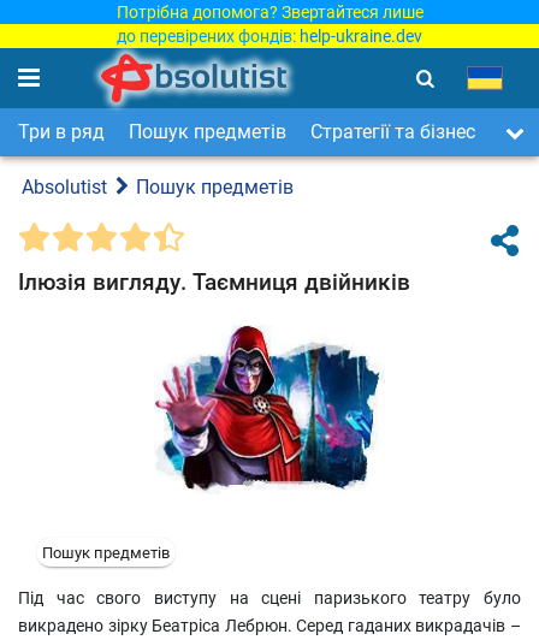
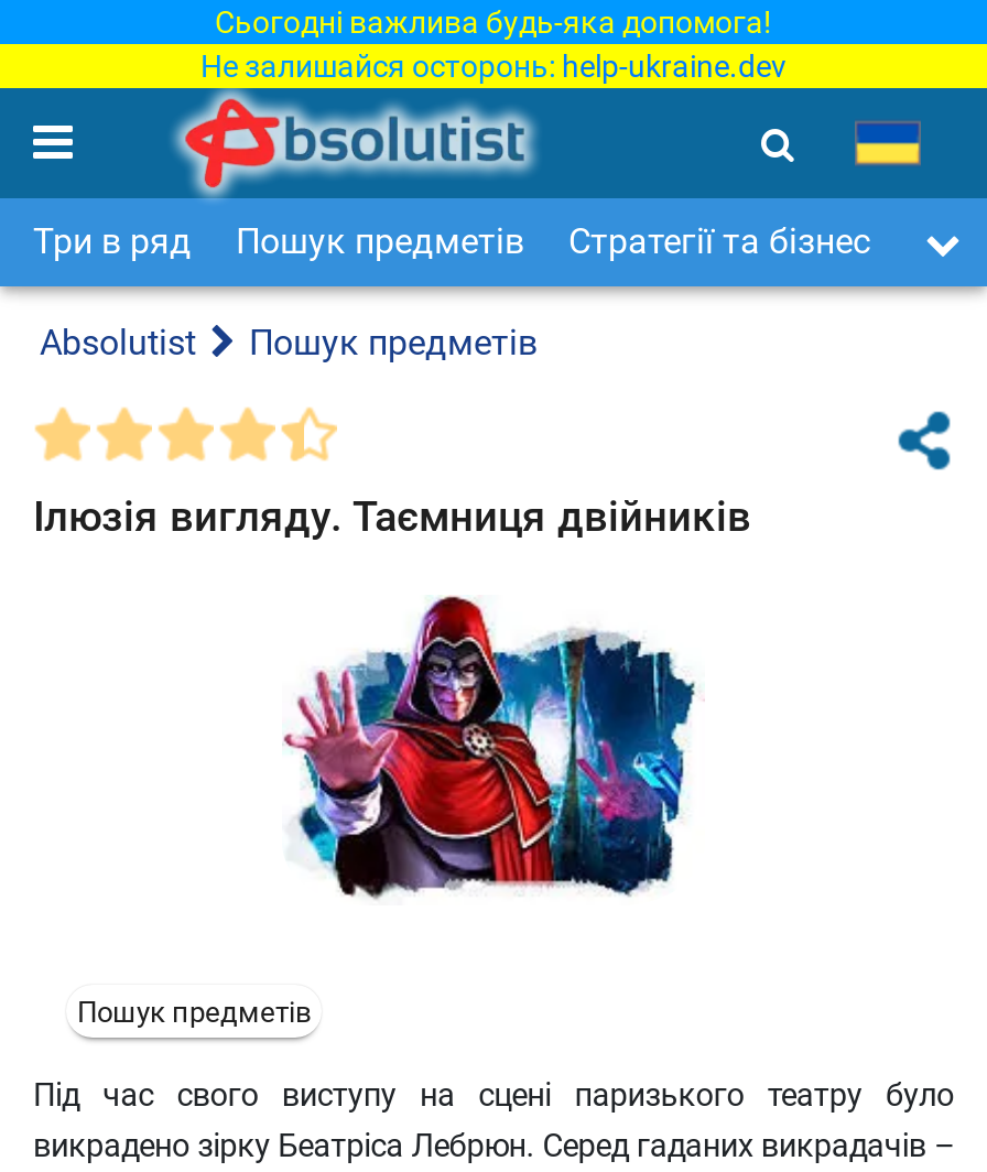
- Потрібна допомога? Звертайтеся лише
- до перевірених фондів: help-ukraine.dev
+ Сьогодні важлива будь-яка допомога!
+ Не залишайся осторонь: help-ukraine.dev
